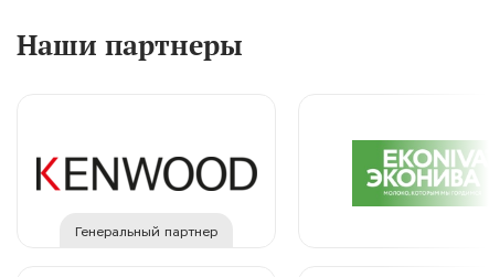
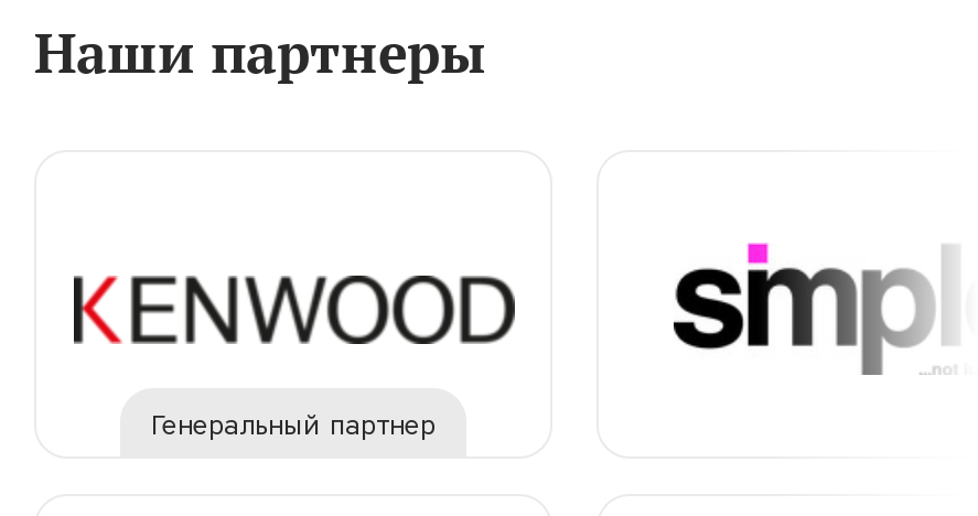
- [image]
+ [image]
